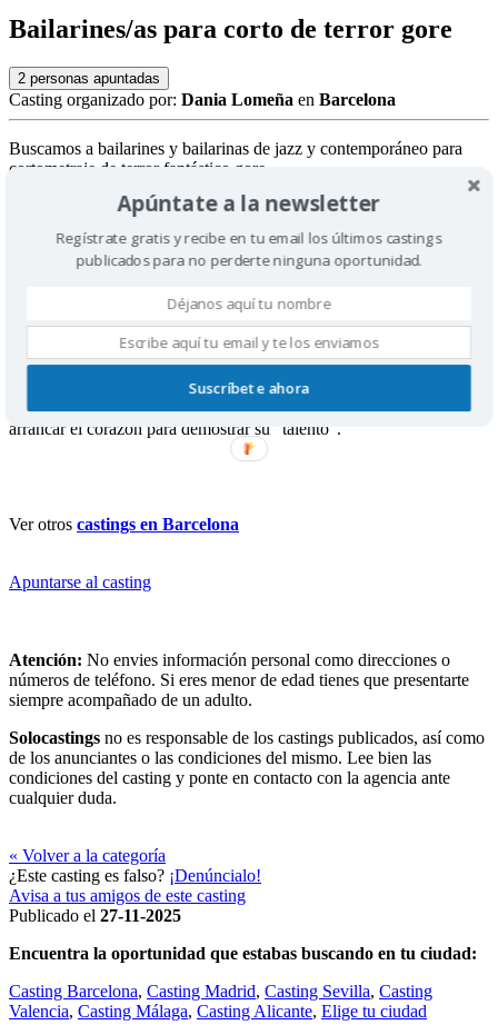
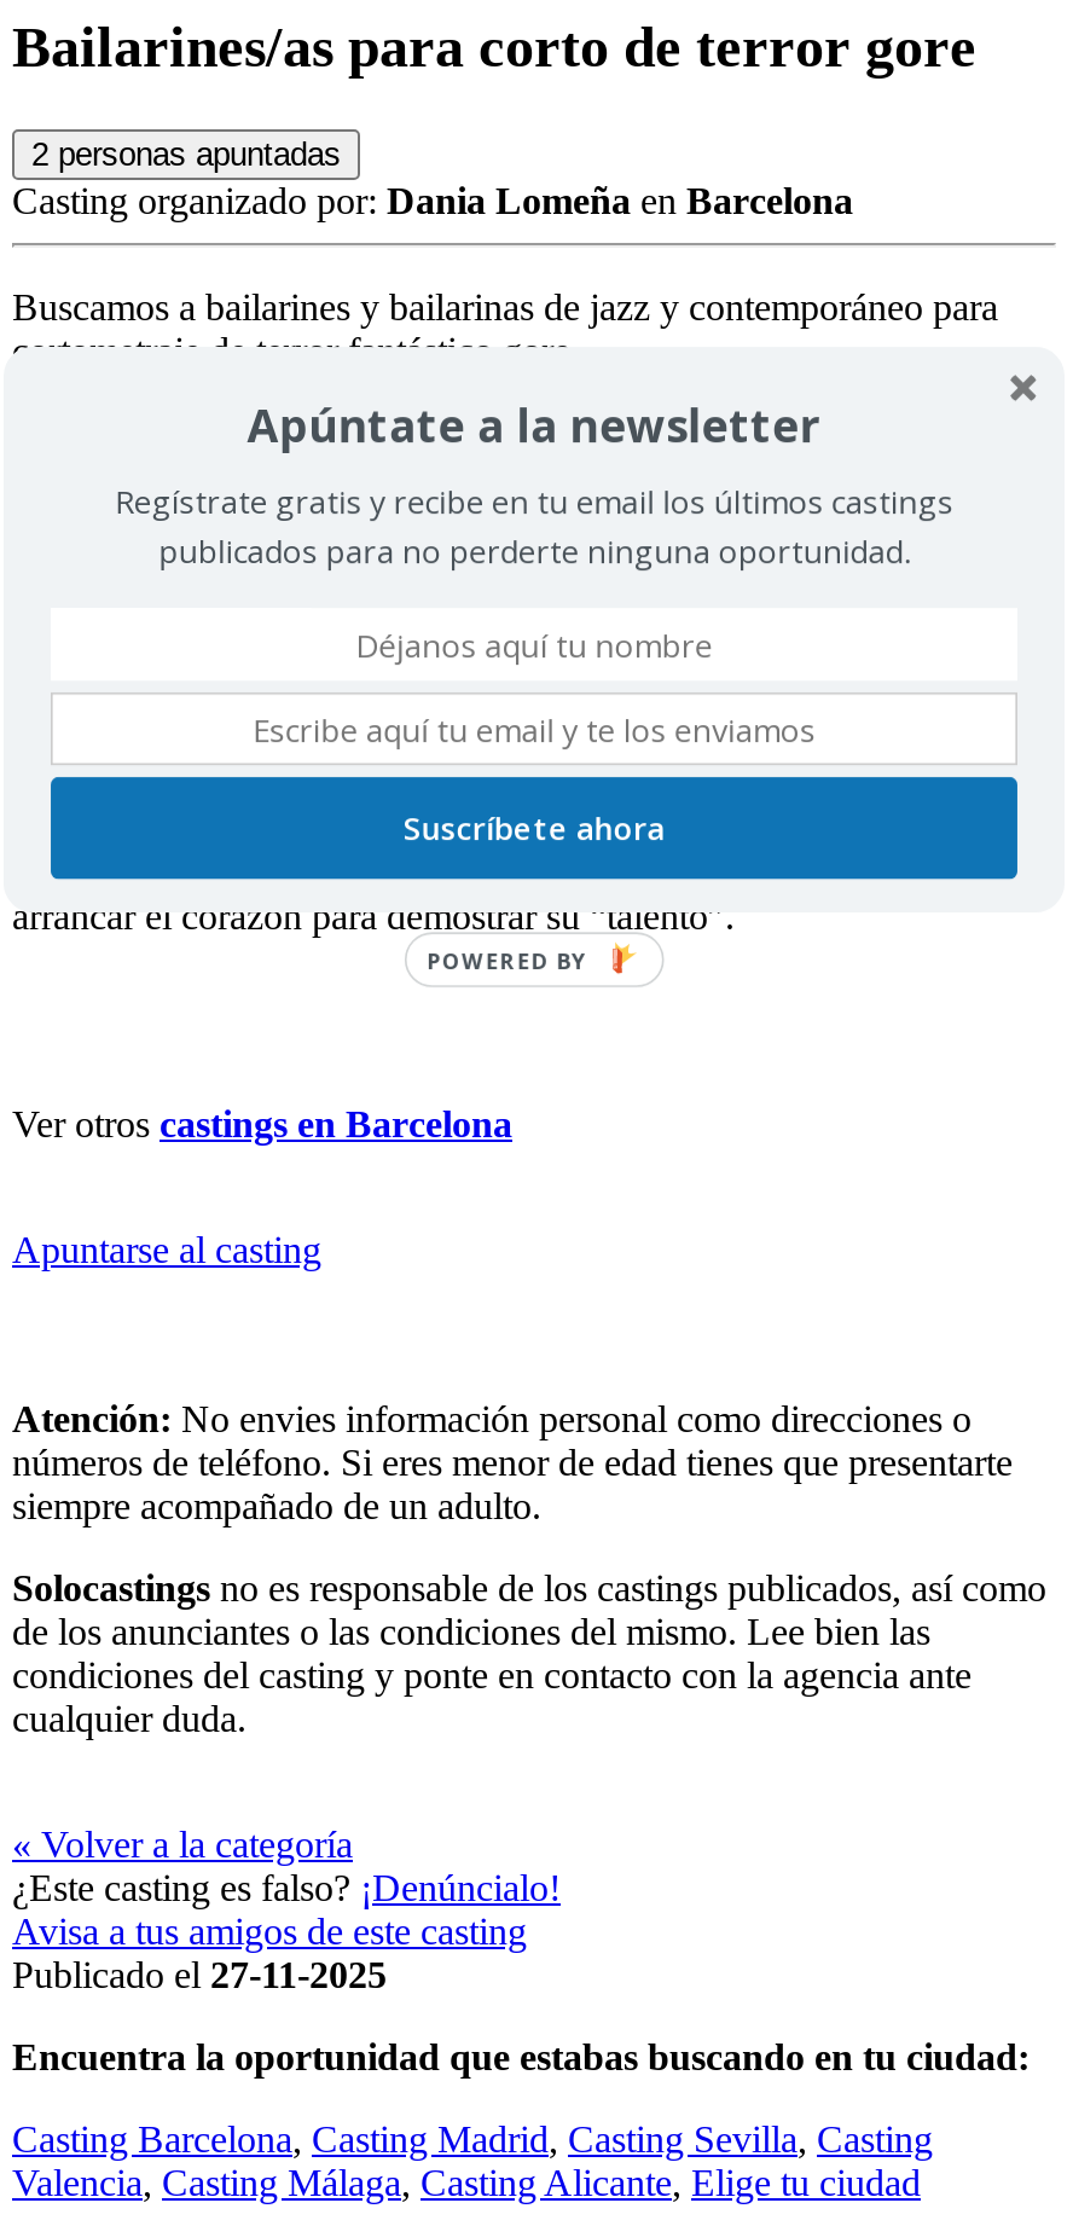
+ POWERED BY
